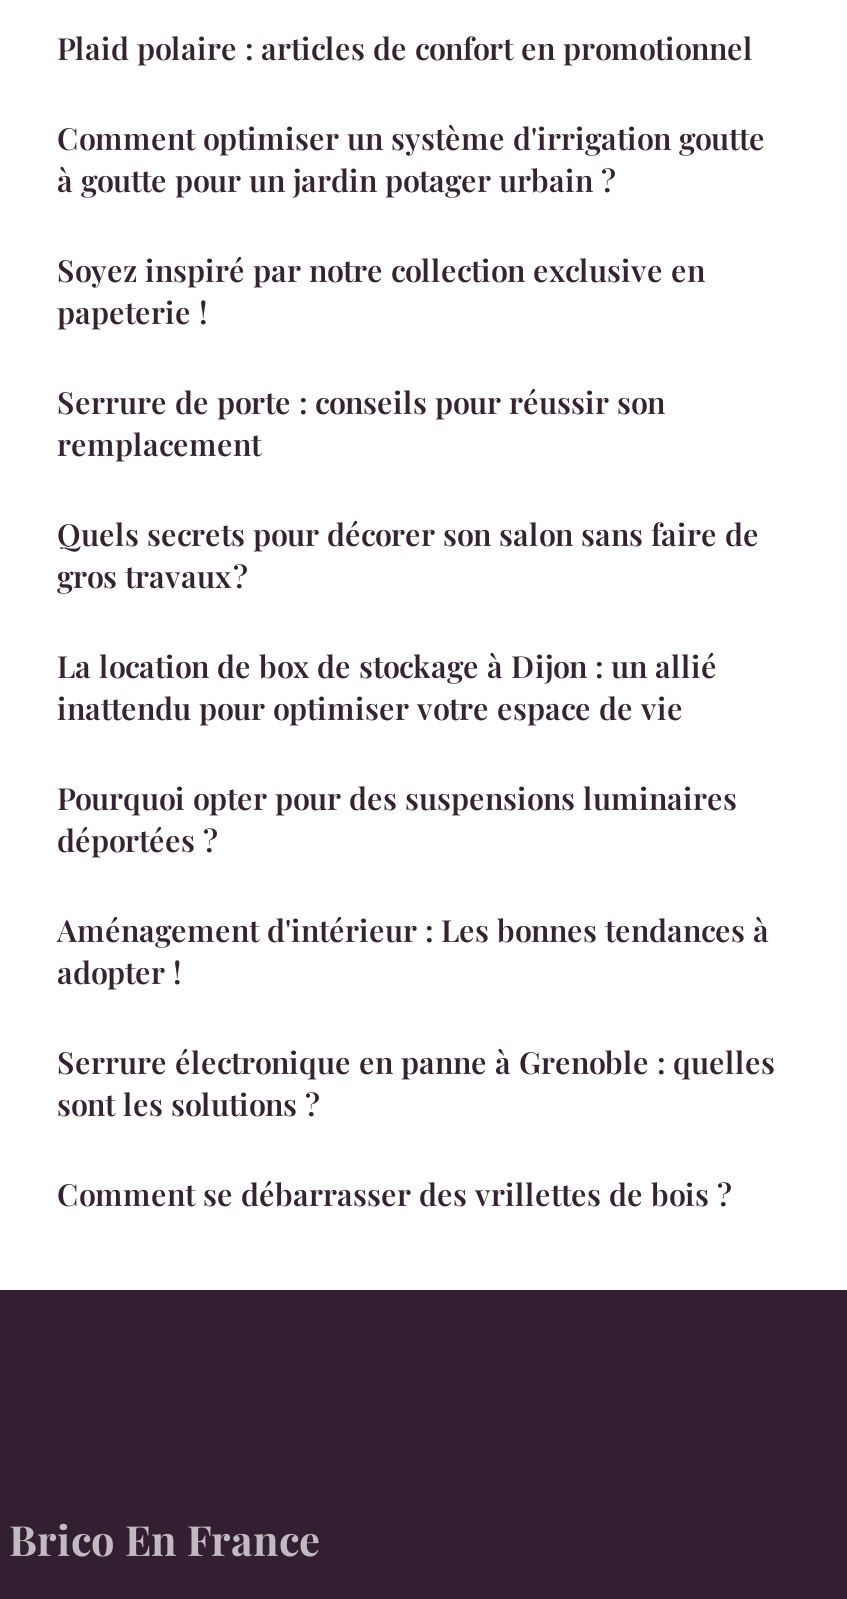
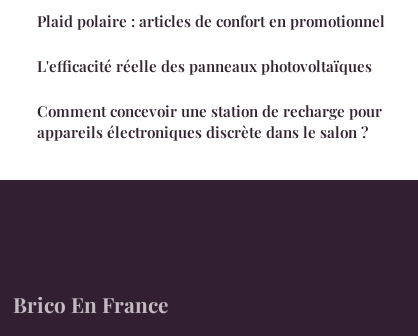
- Comment optimiser un système d'irrigation goutte
- à goutte pour un jardin potager urbain ?
- Soyez inspiré par notre collection exclusive en
- papeterie !
- Serrure de porte : conseils pour réussir son
- remplacement
- Quels secrets pour décorer son salon sans faire de
- gros travaux ?
- La location de box de stockage à Dijon : un allié
- inattendu pour optimiser votre espace de vie
- Pourquoi opter pour des suspensions luminaires
- déportées ?
- Aménagement d'intérieur : Les bonnes tendances à
- adopter !
- Serrure électronique en panne à Grenoble : quelles
- sont les solutions ?
- Comment se débarrasser des vrillettes de bois ?
+ L'efficacité réelle des panneaux photovoltaïques
+ Comment concevoir une station de recharge pour
+ appareils électroniques discrète dans le salon ?
